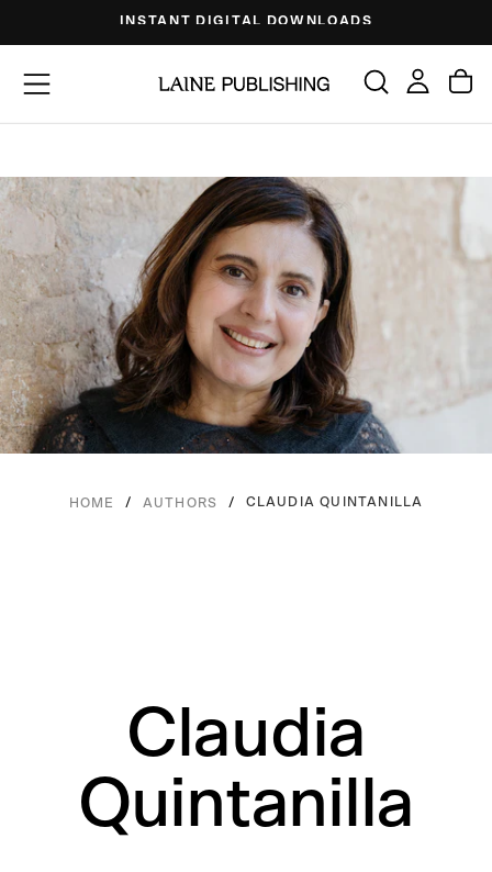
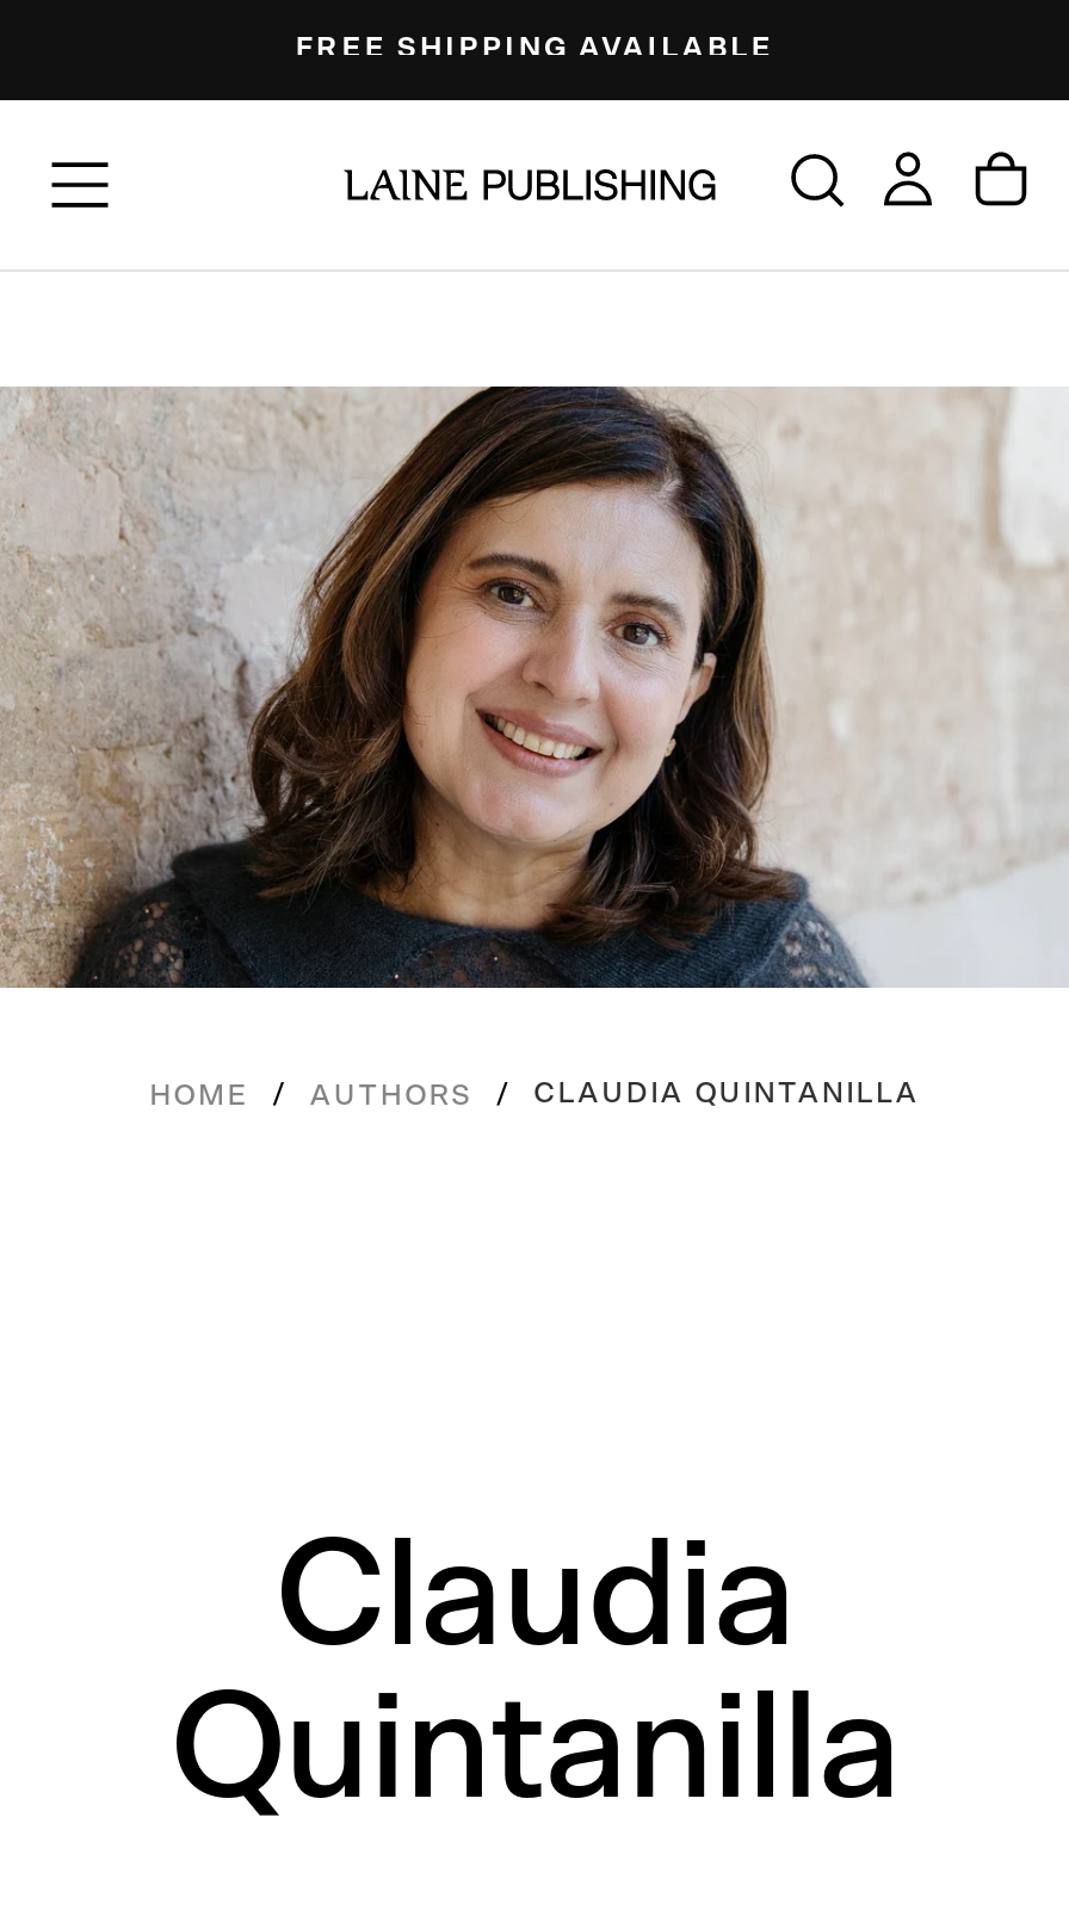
- INSTANT DIGITAL DOWNLOADS
+ FREE SHIPPING AVAILABLE
